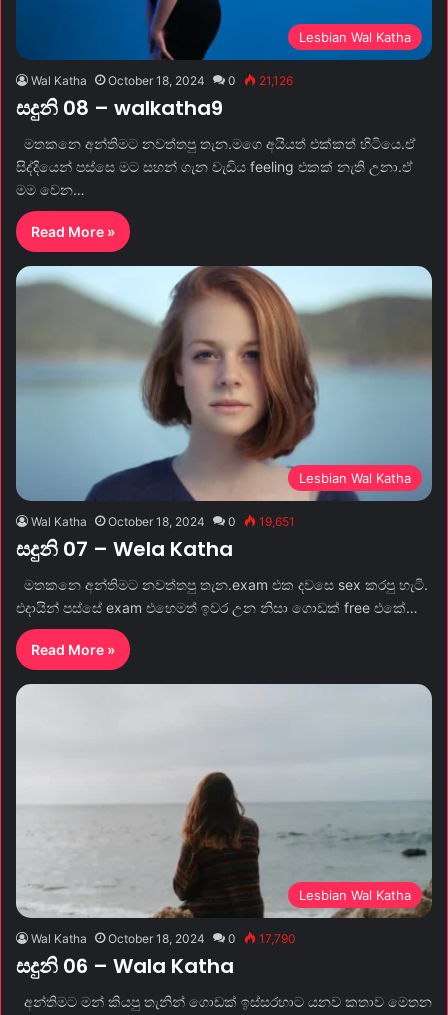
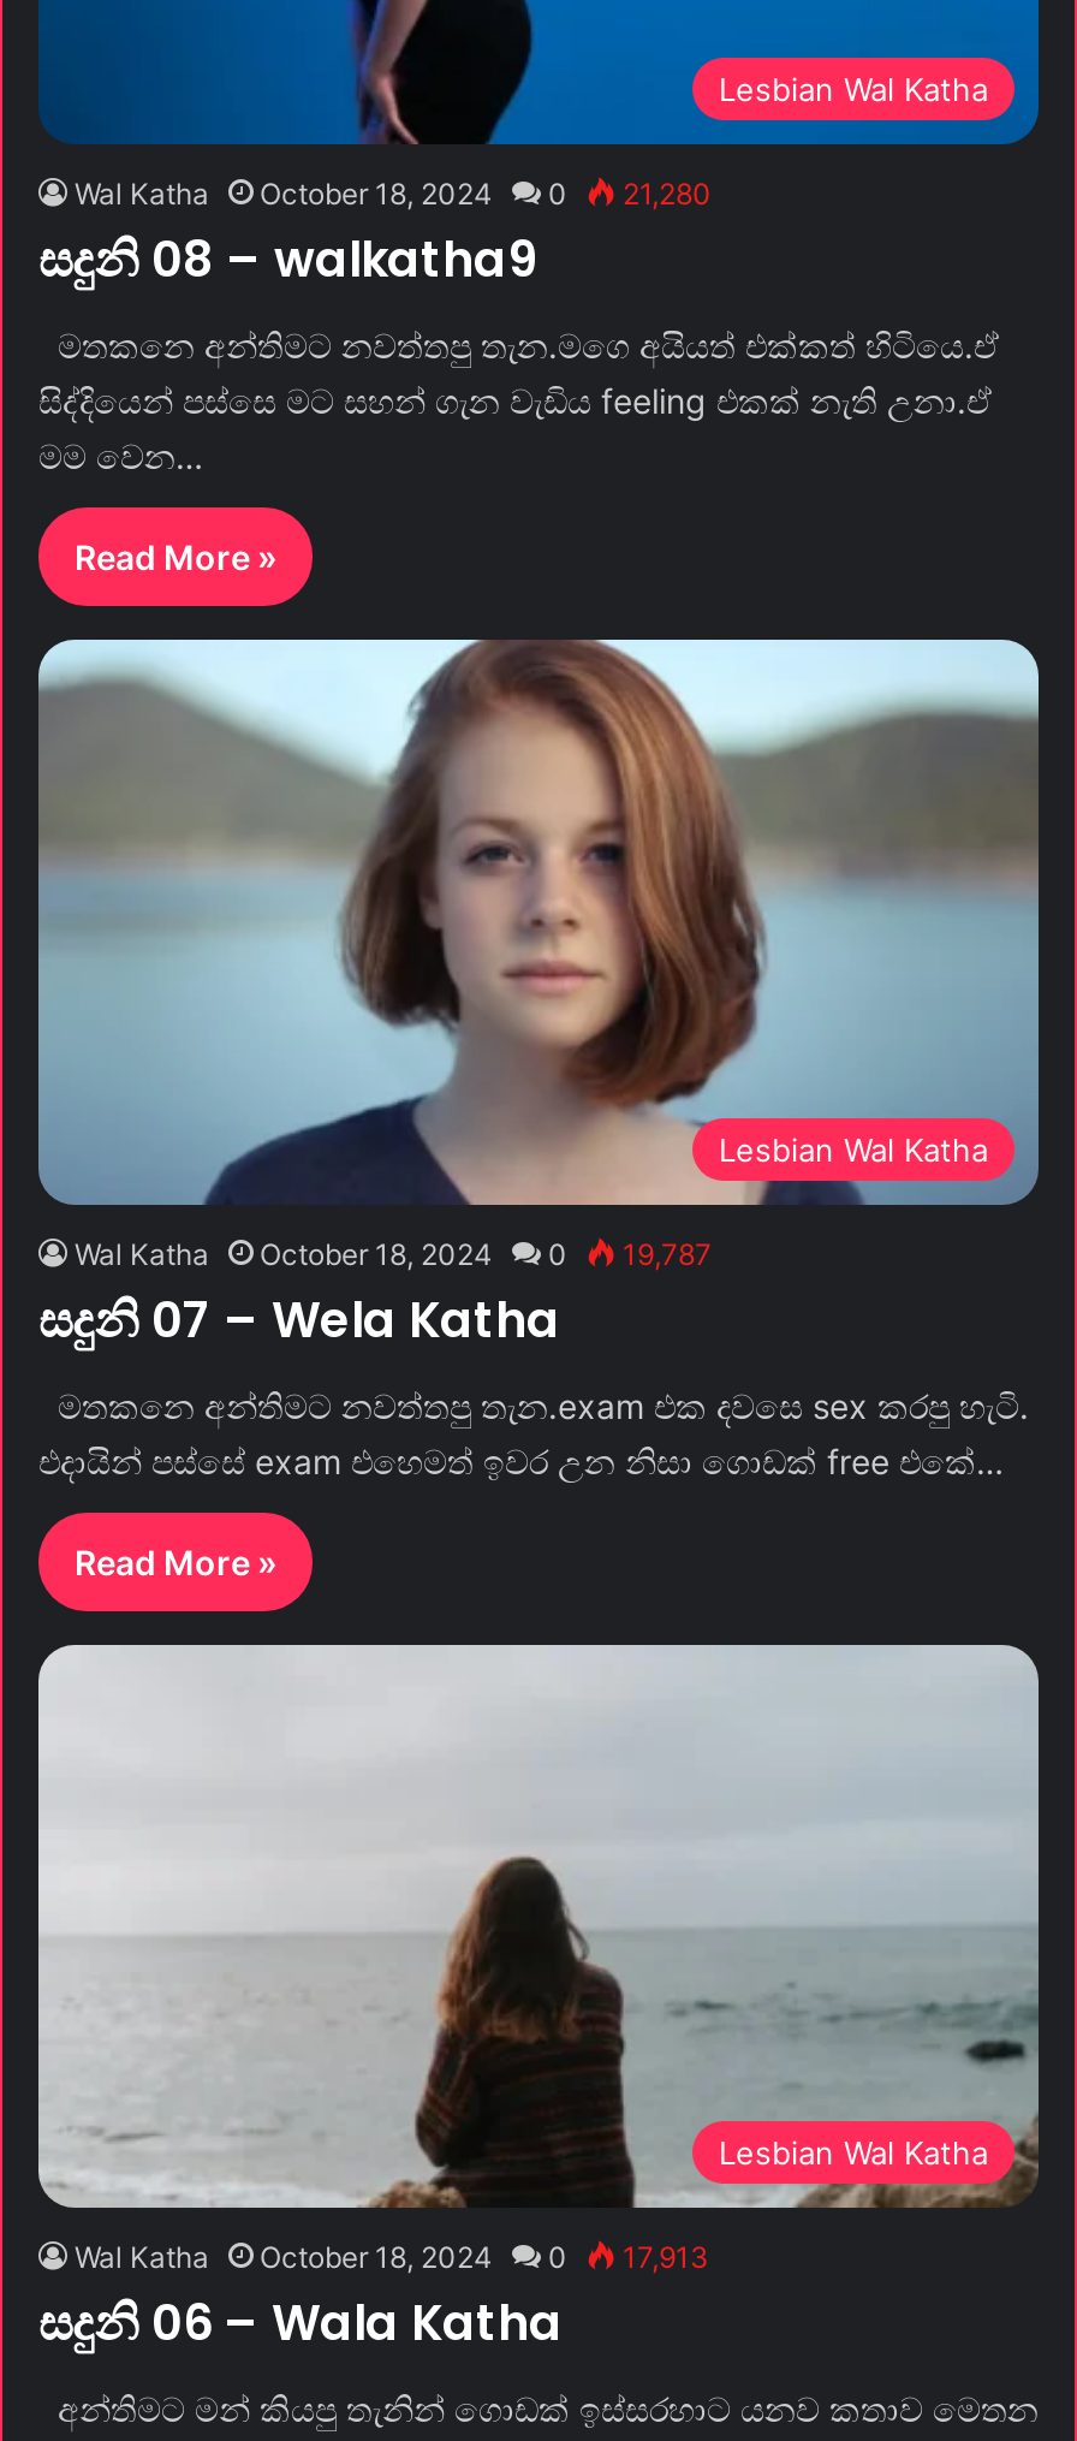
- Wal Katha October 18, 2024 0 21,126
+ Wal Katha October 18, 2024 0 21,280

- Wal Katha October 18, 2024 0 19,651
+ Wal Katha October 18, 2024 0 19,787

- Wal Katha October 18, 2024 0 17,790
+ Wal Katha October 18, 2024 0 17,913
